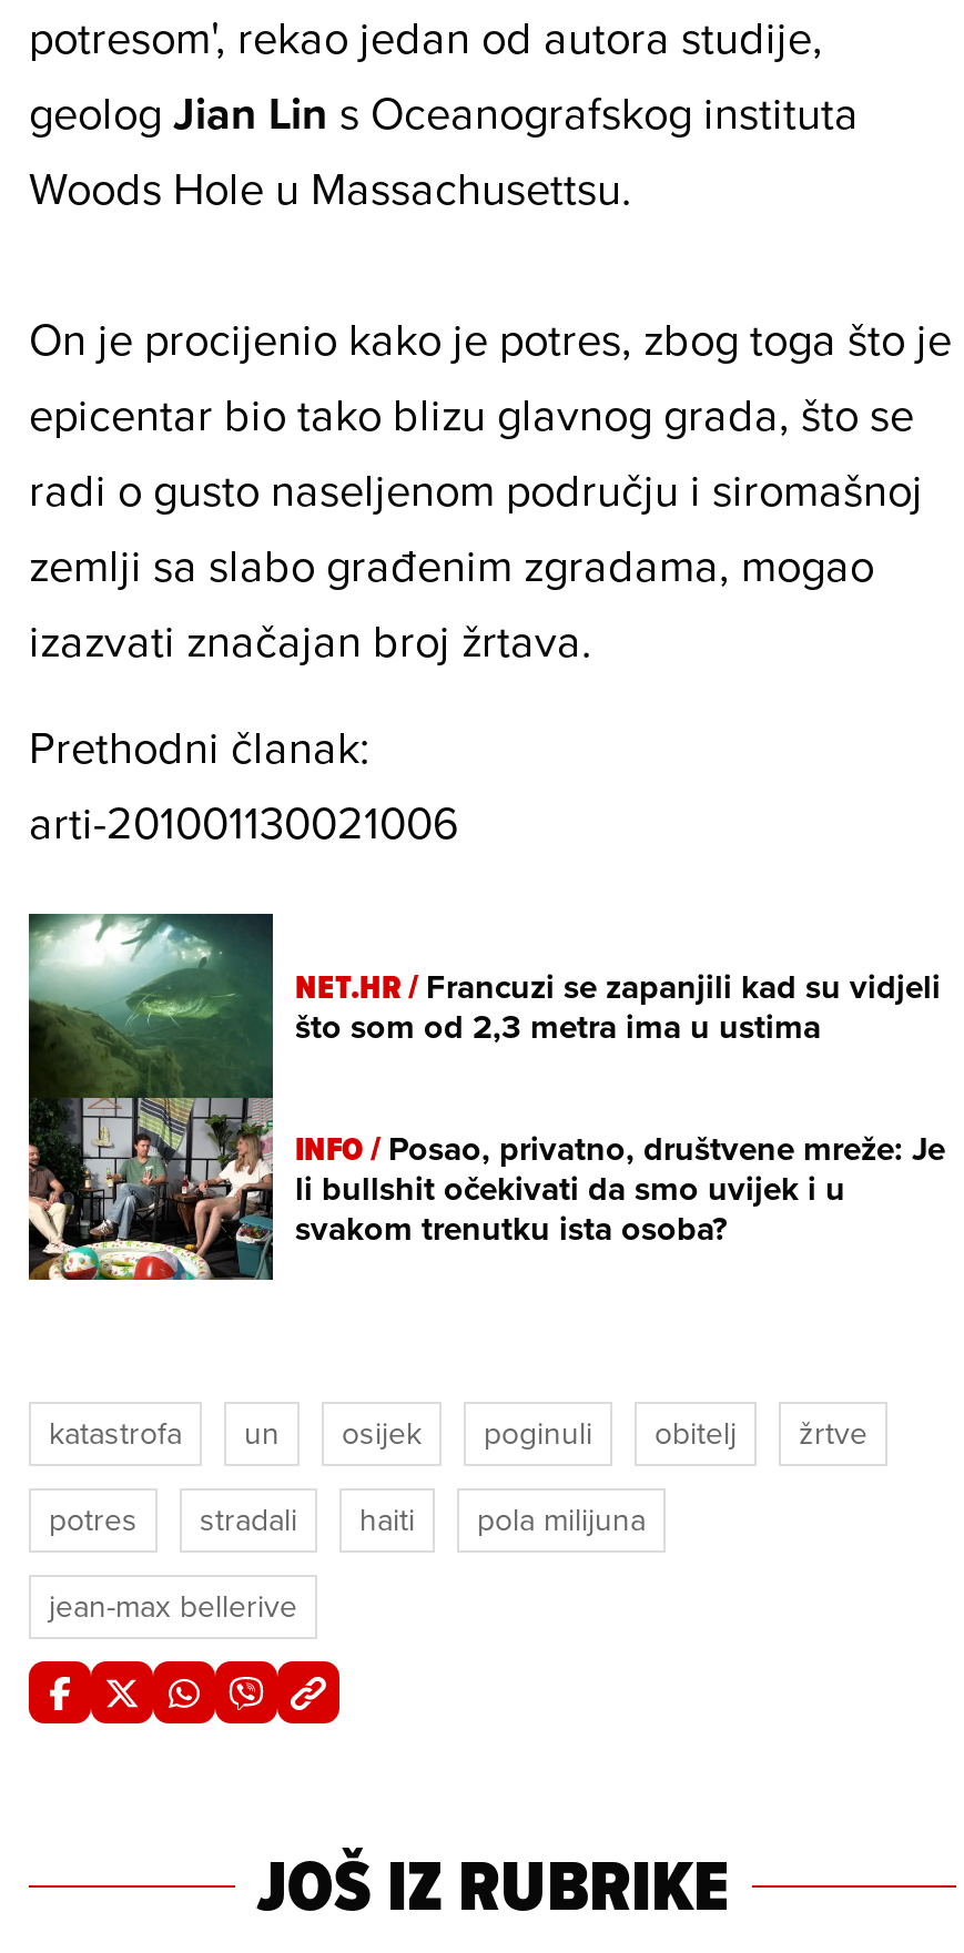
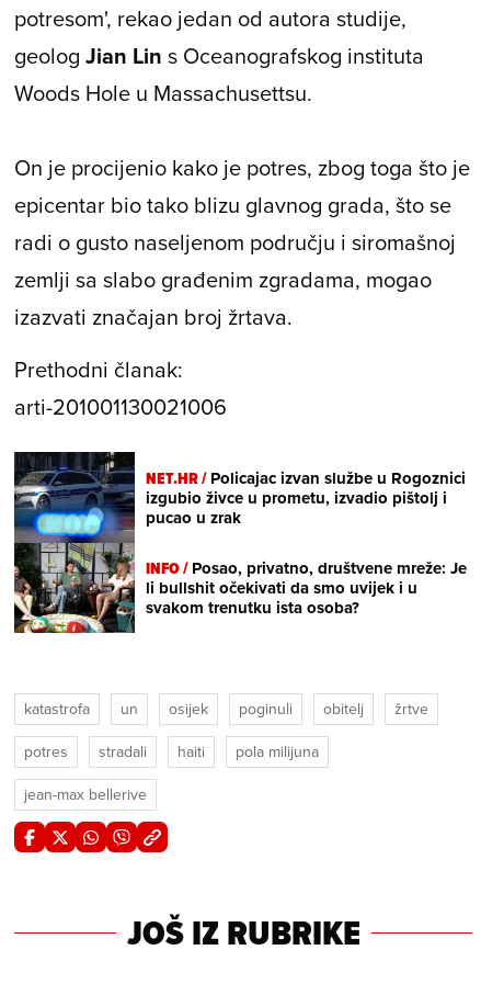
- [image]
- NET.HR / Francuzi se zapanjili kad su vidjeli
- što som od 2,3 metra ima u ustima
+ [image]
+ NET.HR / Policajac izvan službe u Rogoznici
+ izgubio živce u prometu, izvadio pištolj i
+ pucao u zrak
